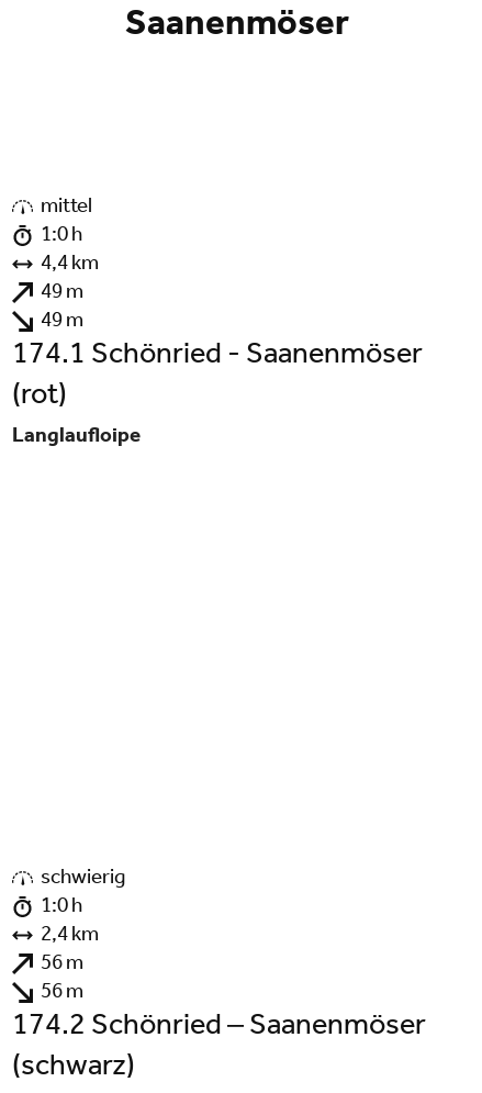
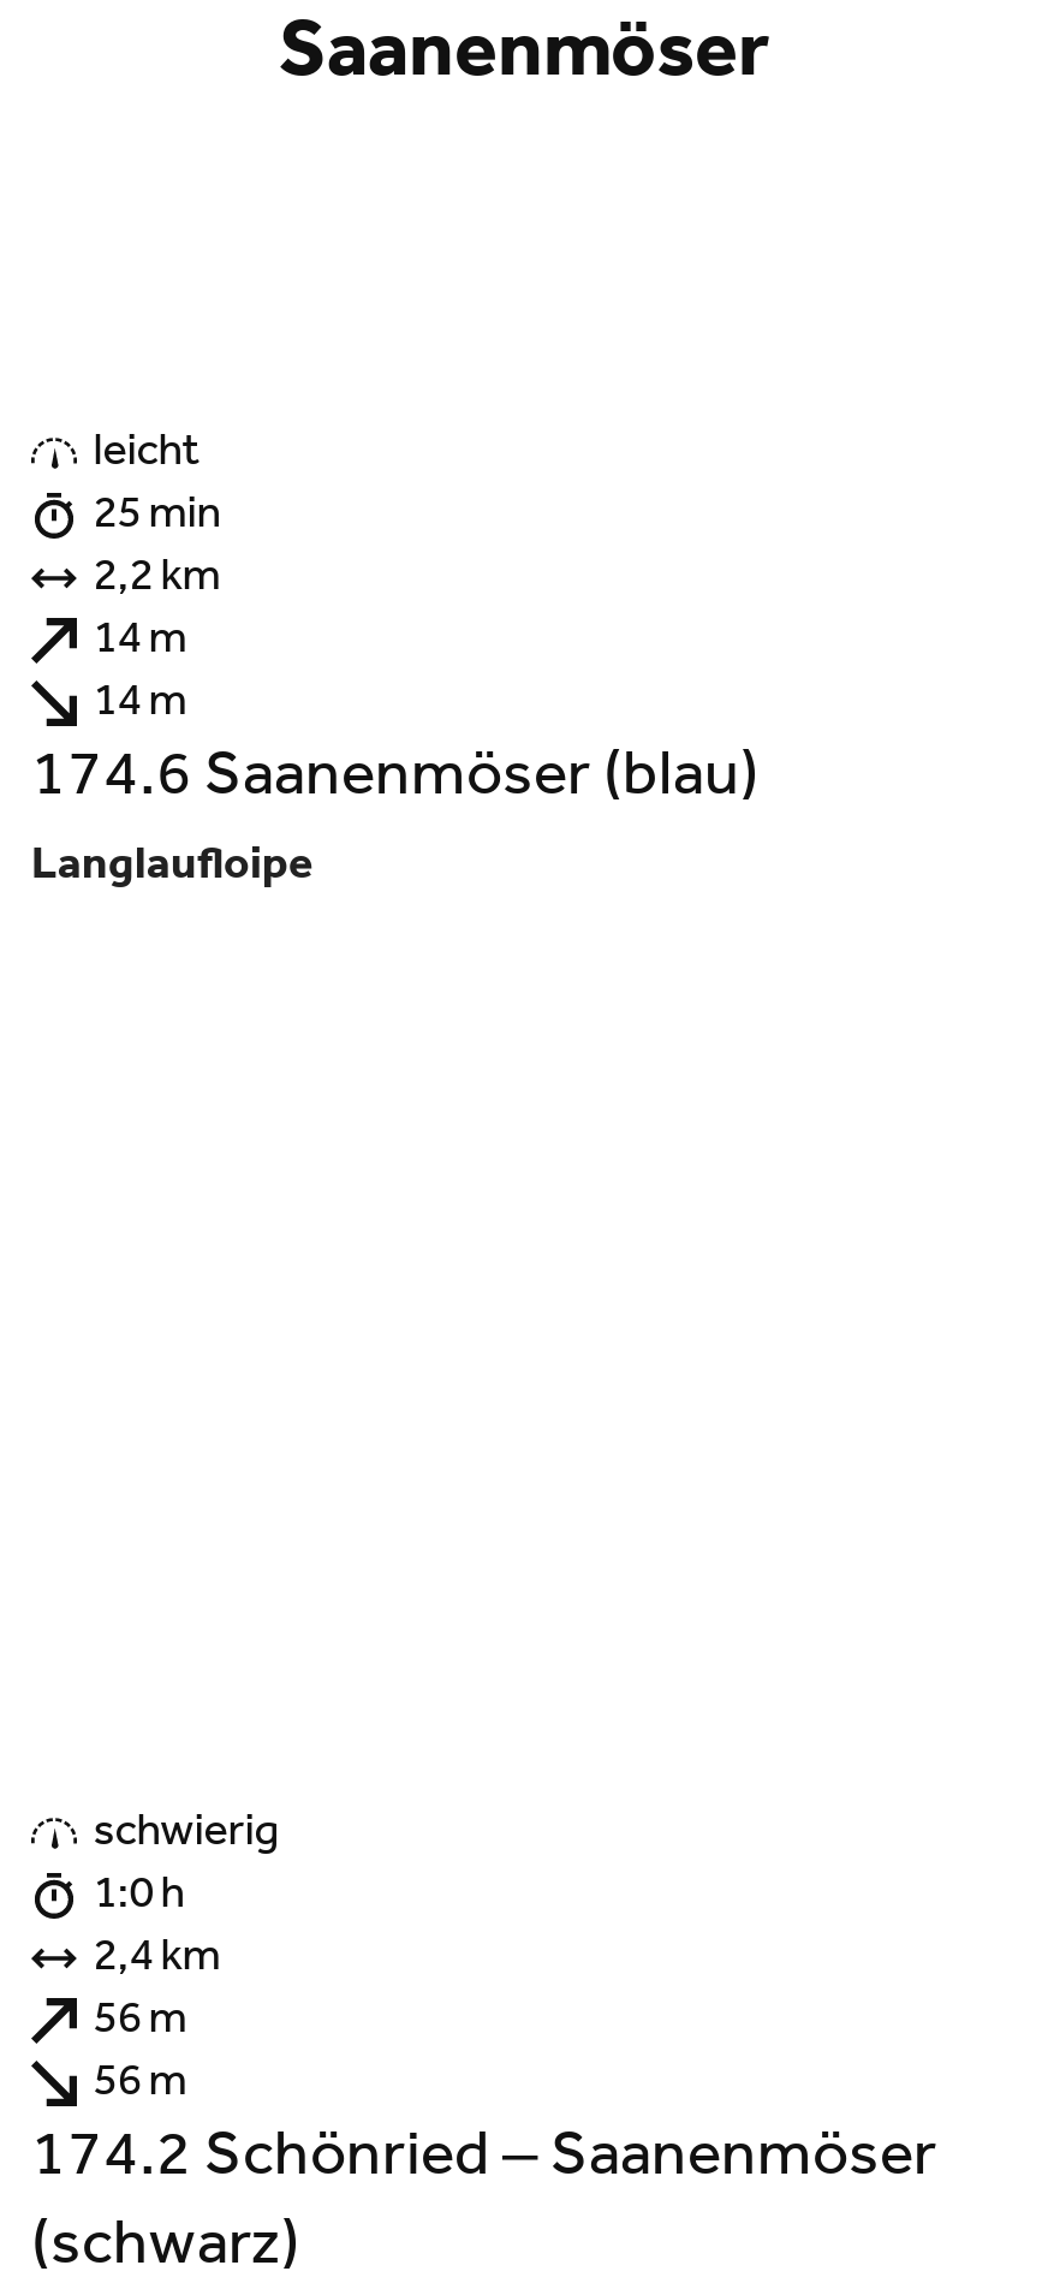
- mittel
- 1:0 h
- 4,4 km
- 49 m
- 49 m
- 174.1 Schönried - Saanenmöser
- (rot)
+ leicht
+ 25 min
+ 2,2 km
+ 14 m
+ 14 m
+ 174.6 Saanenmöser (blau)
